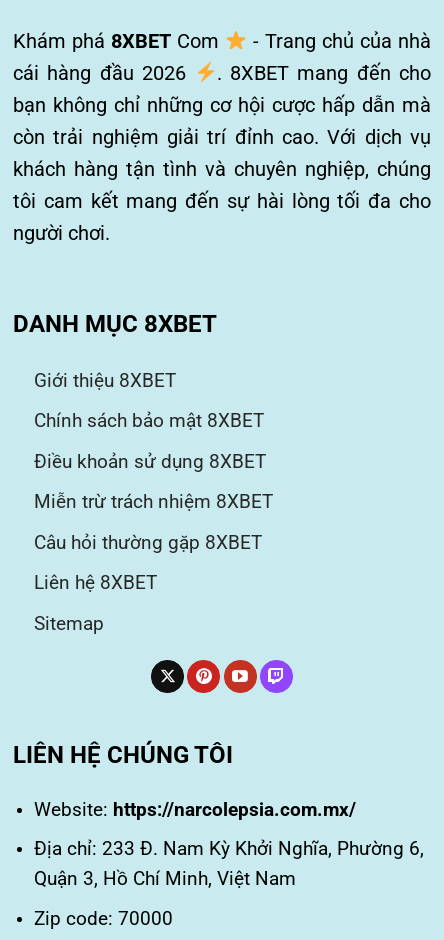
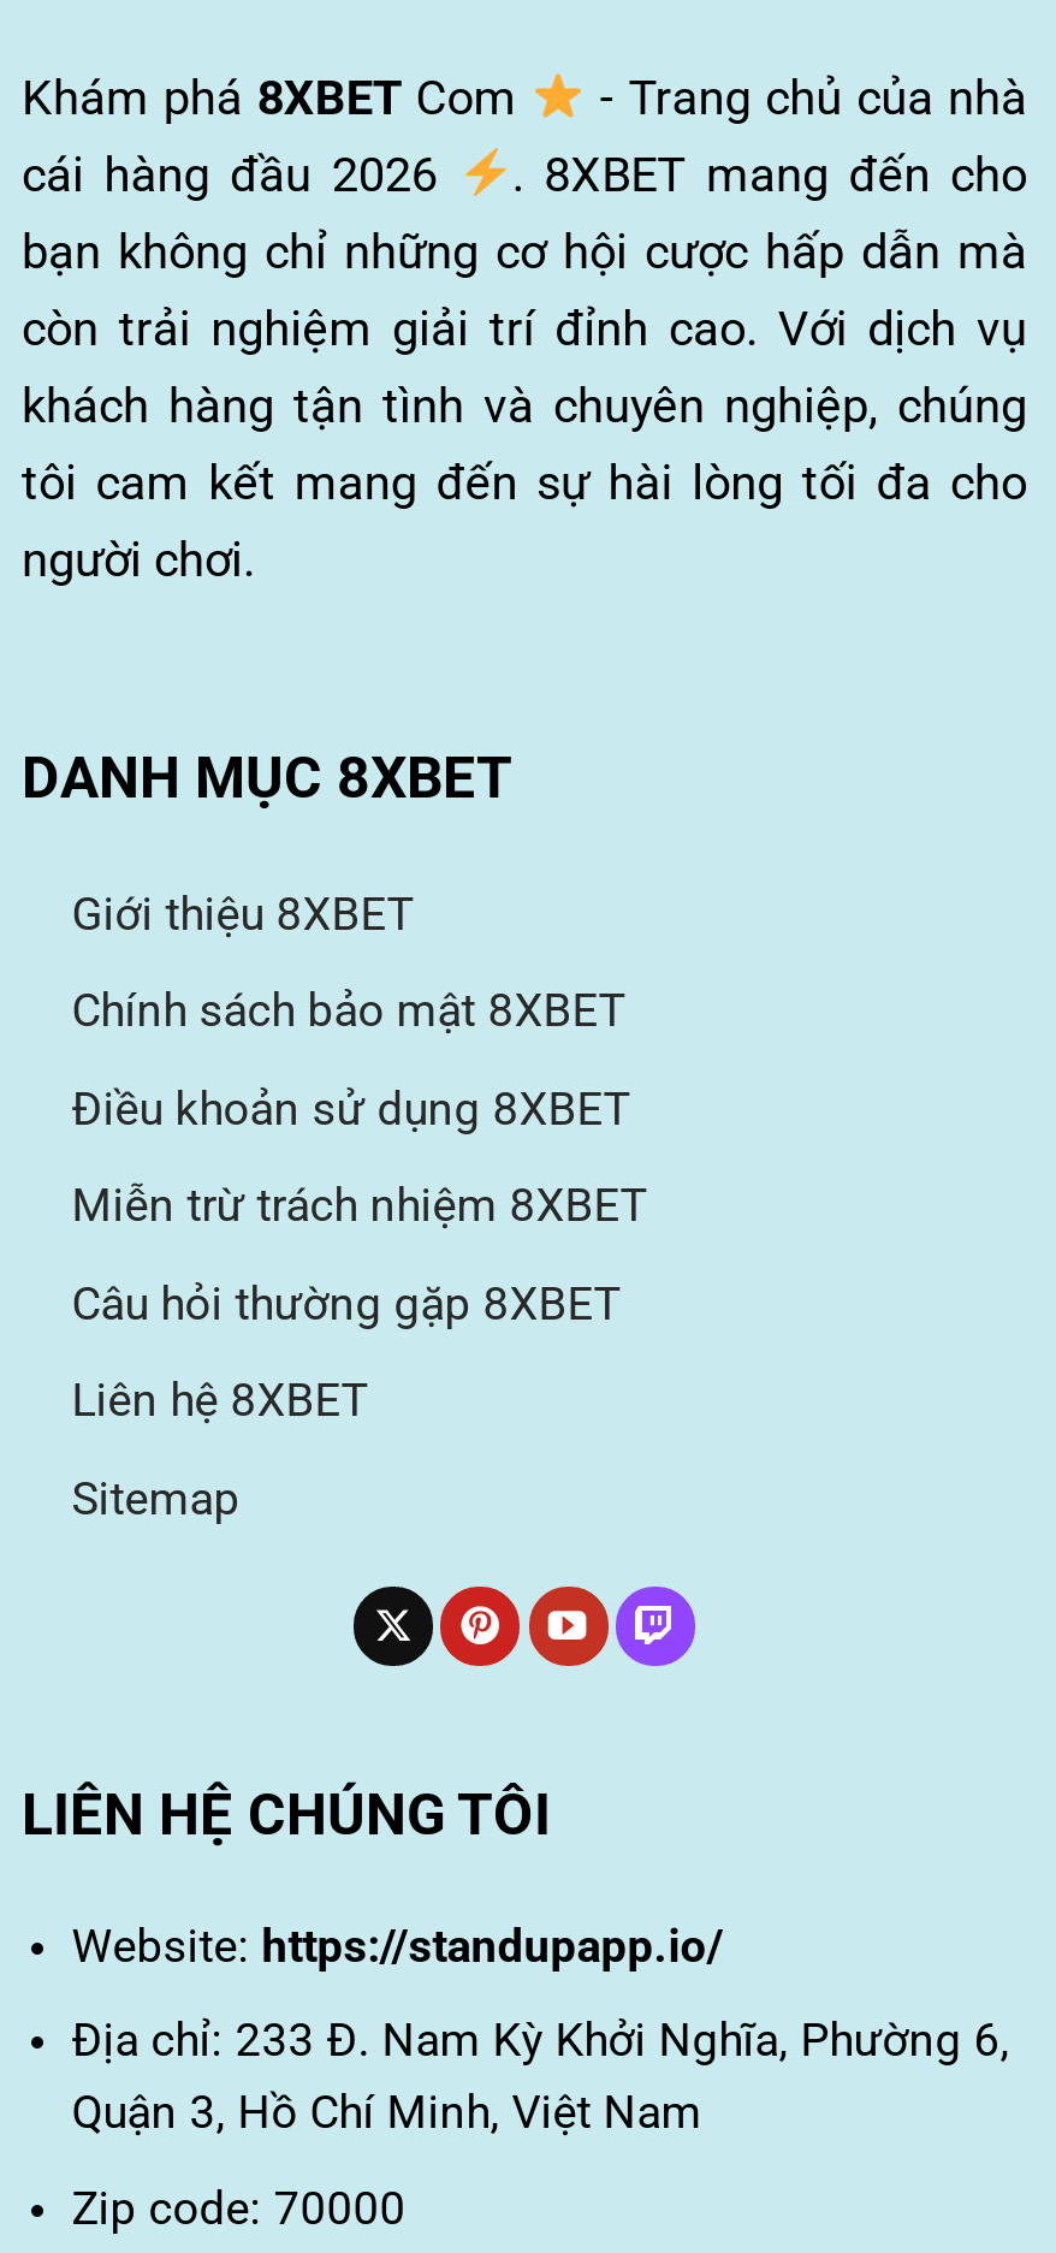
- Website: https://narcolepsia.com.mx/
+ Website: https://standupapp.io/
